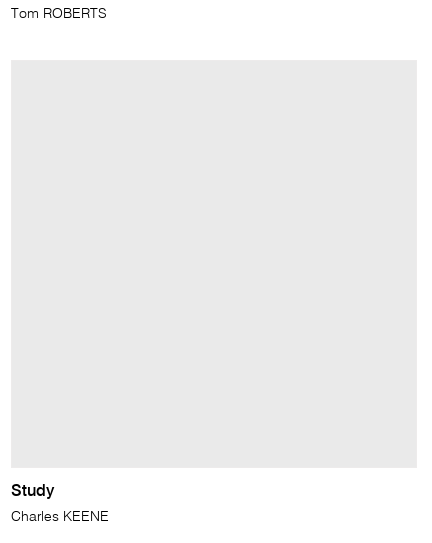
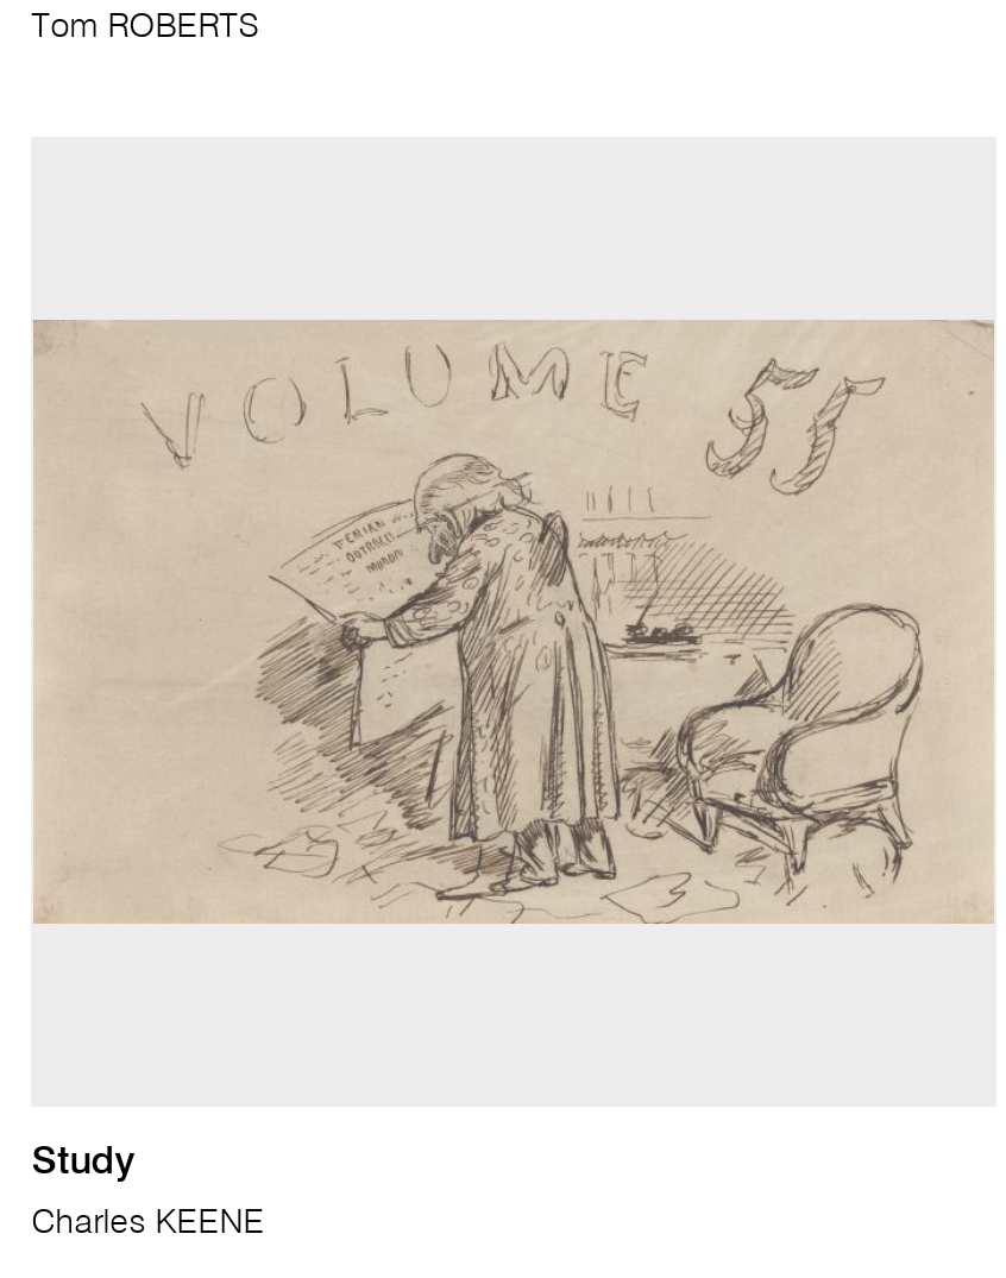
+ [image]
